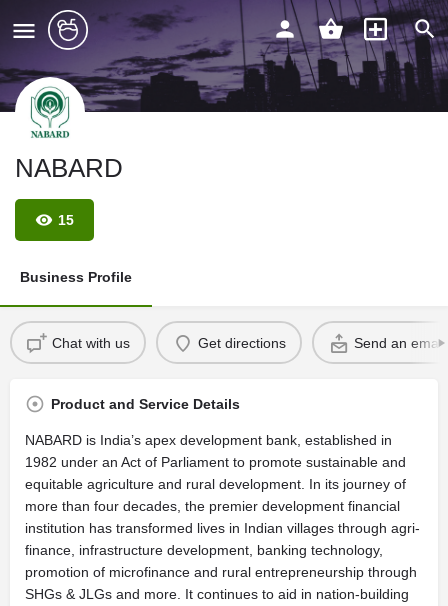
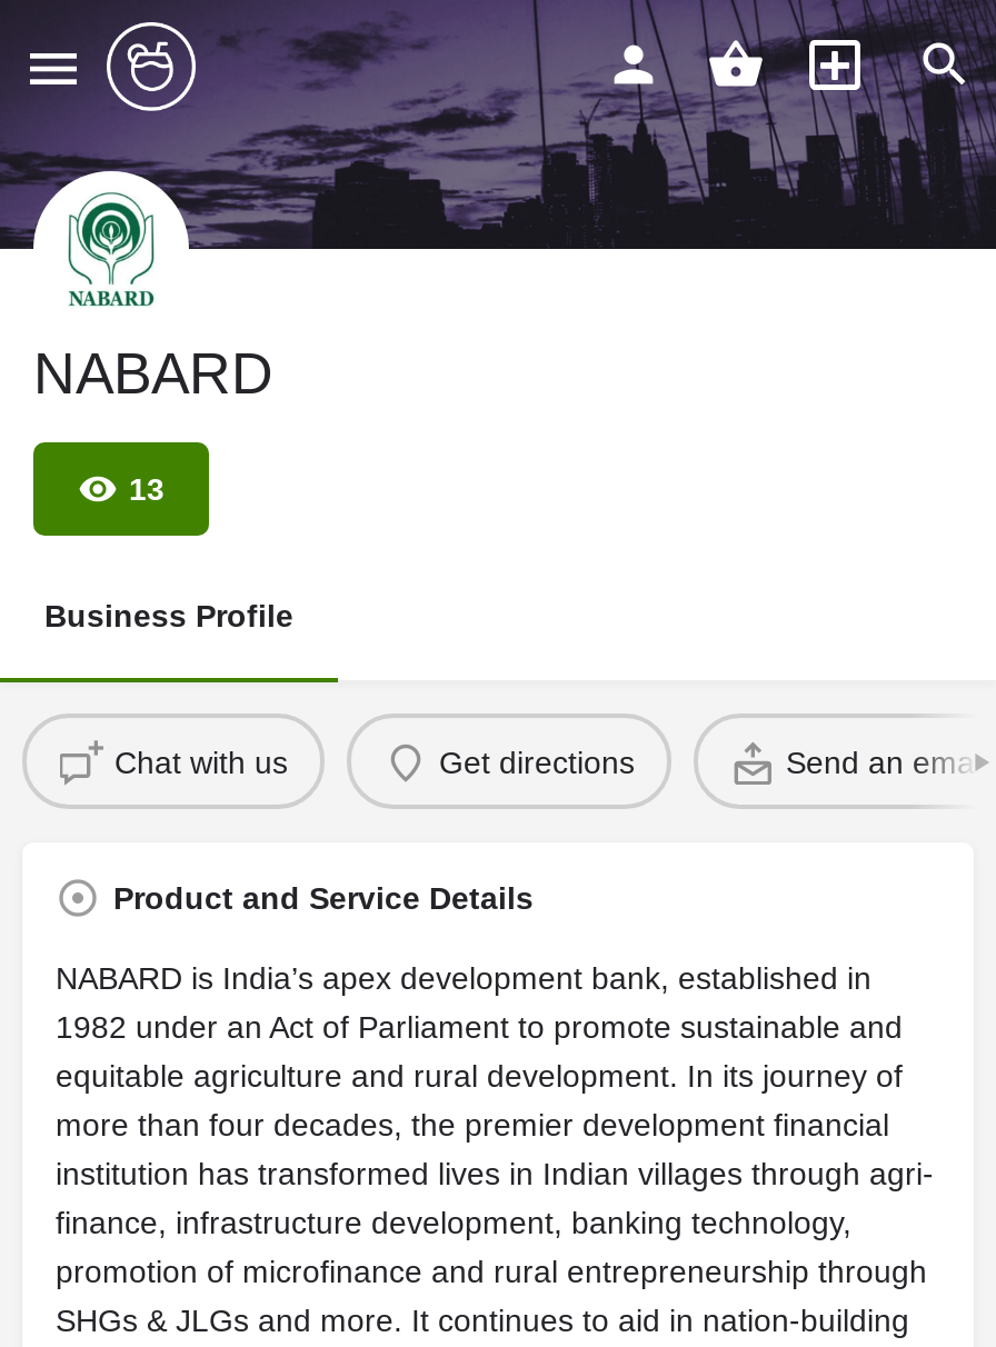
- 15
+ 13
